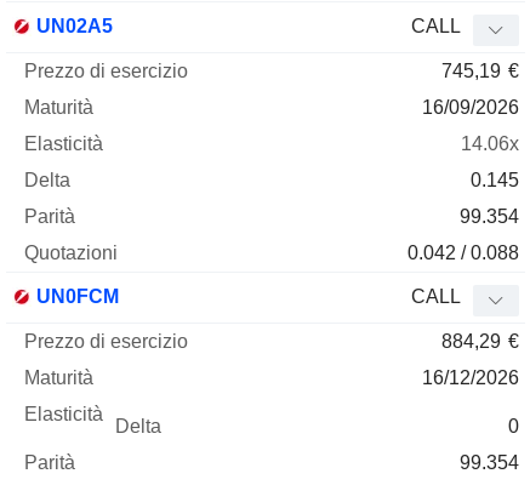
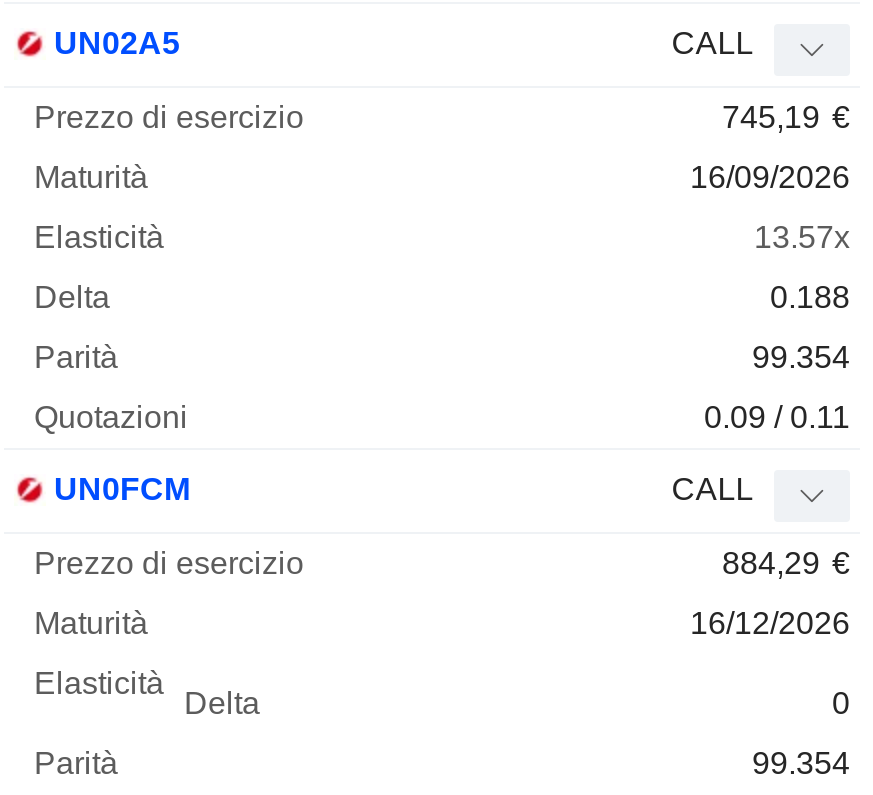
- 14.06x
+ 13.57x

- 0.145
+ 0.188

- 0.042 / 0.088
+ 0.09 / 0.11
